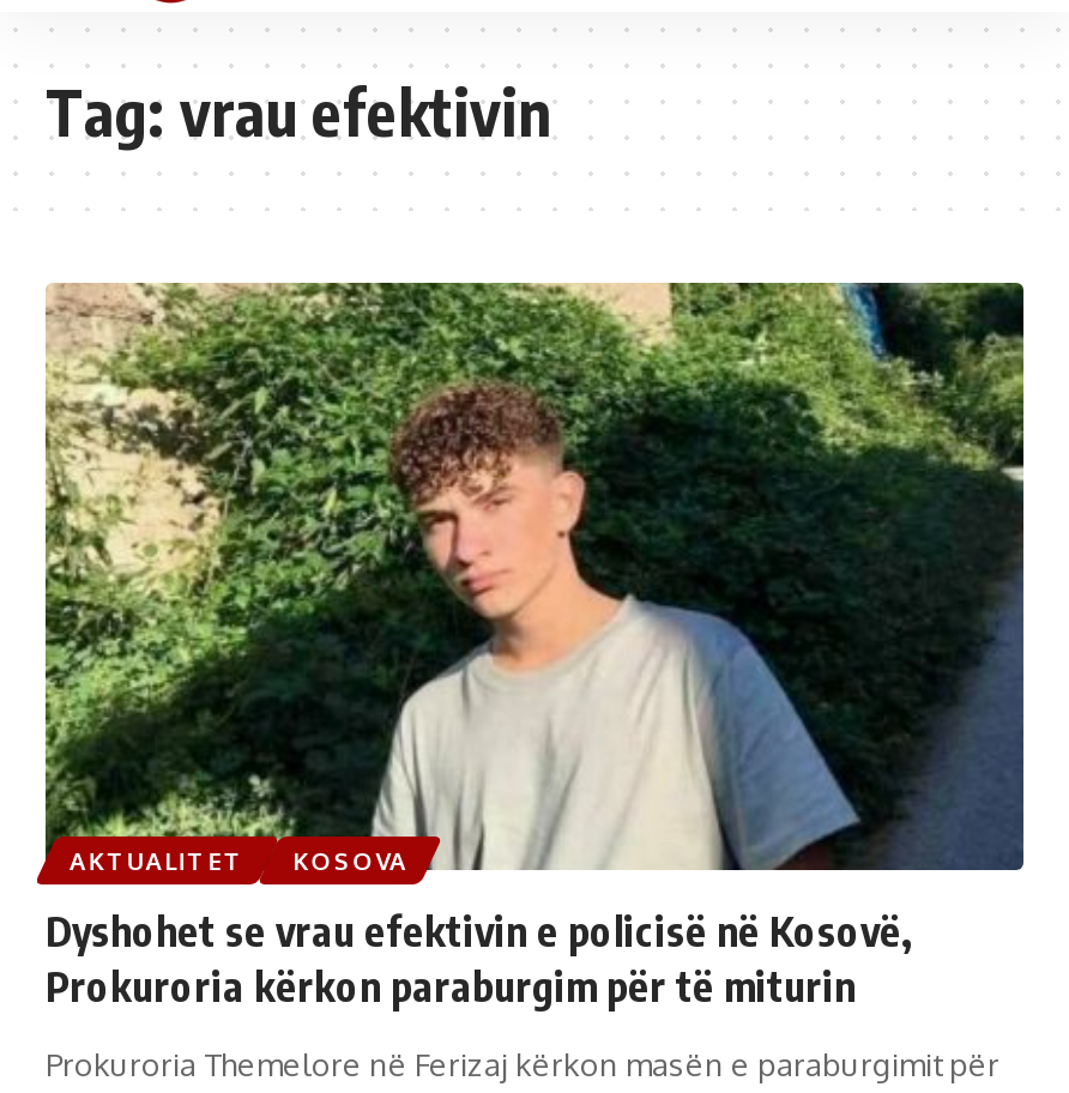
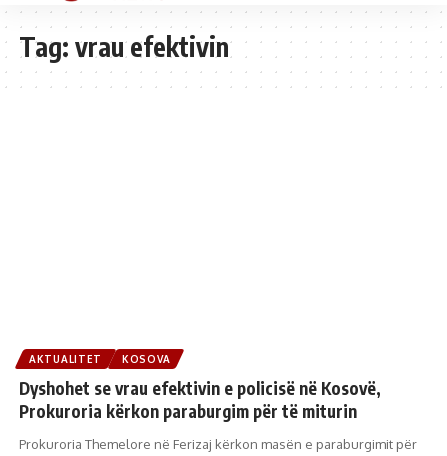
- [image]
